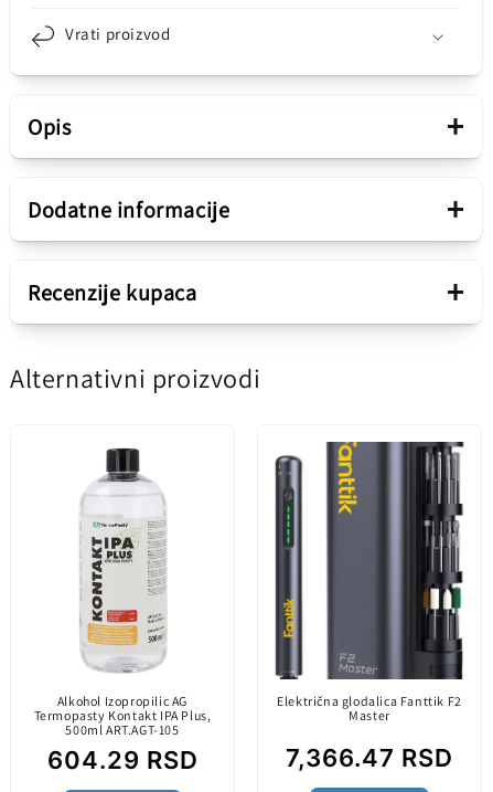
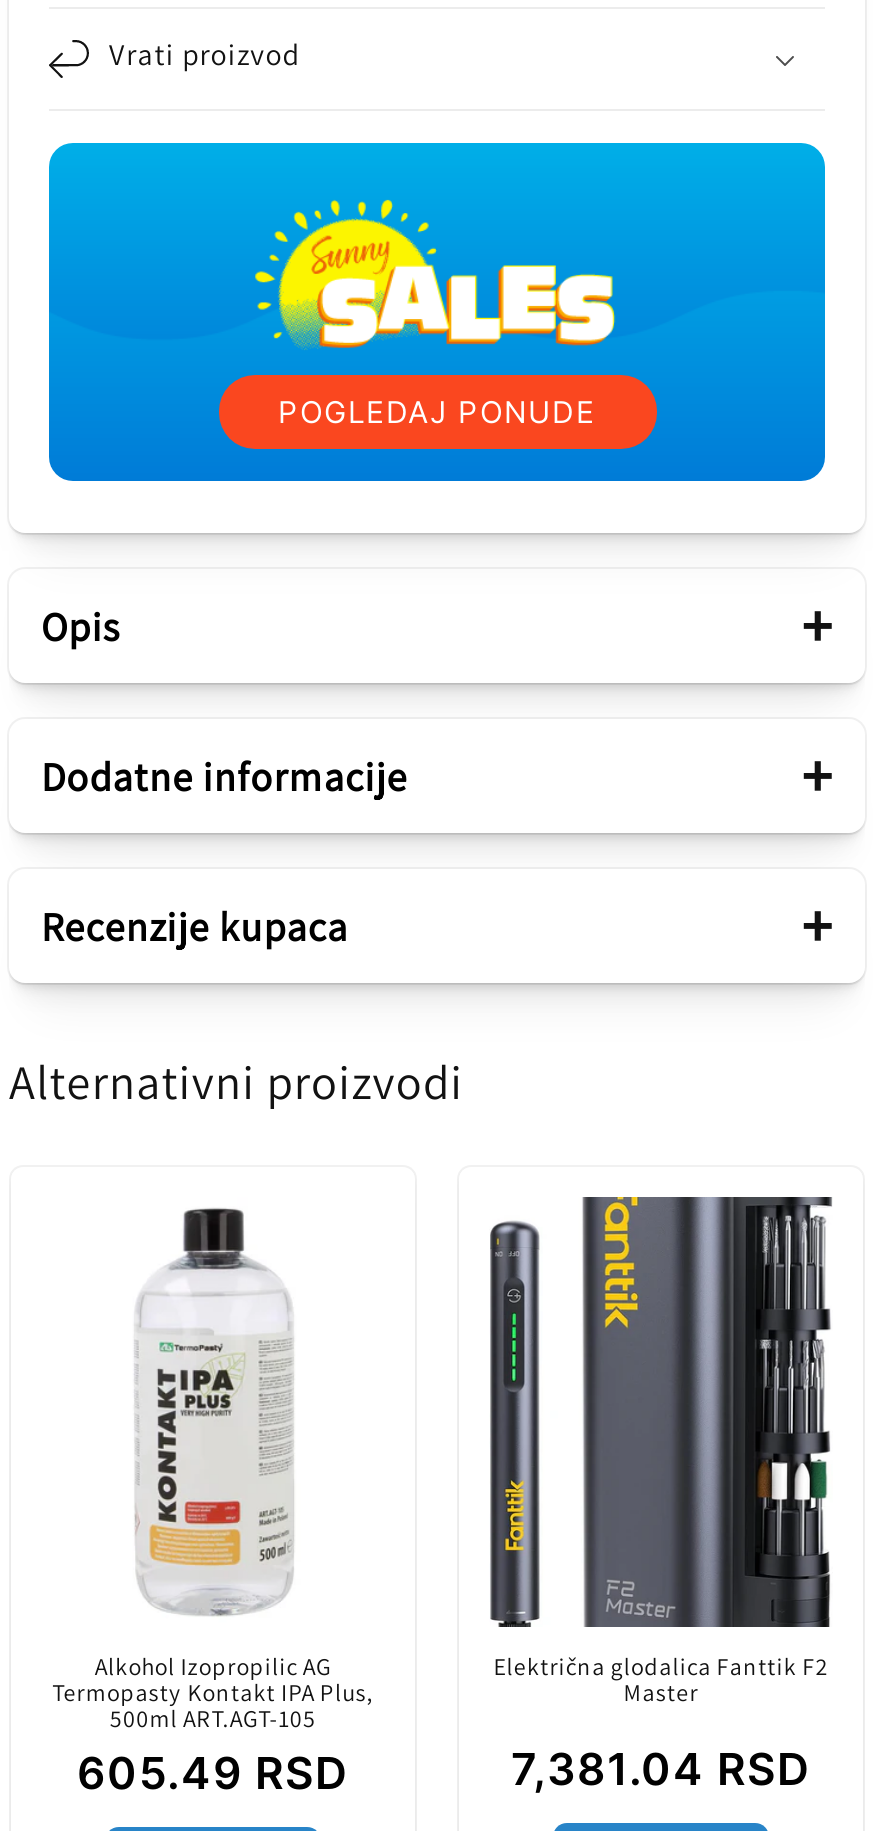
+ [image]
+ POGLEDAJ PONUDE

- 604.29 RSD
+ 605.49 RSD

- 7,366.47 RSD
+ 7,381.04 RSD
